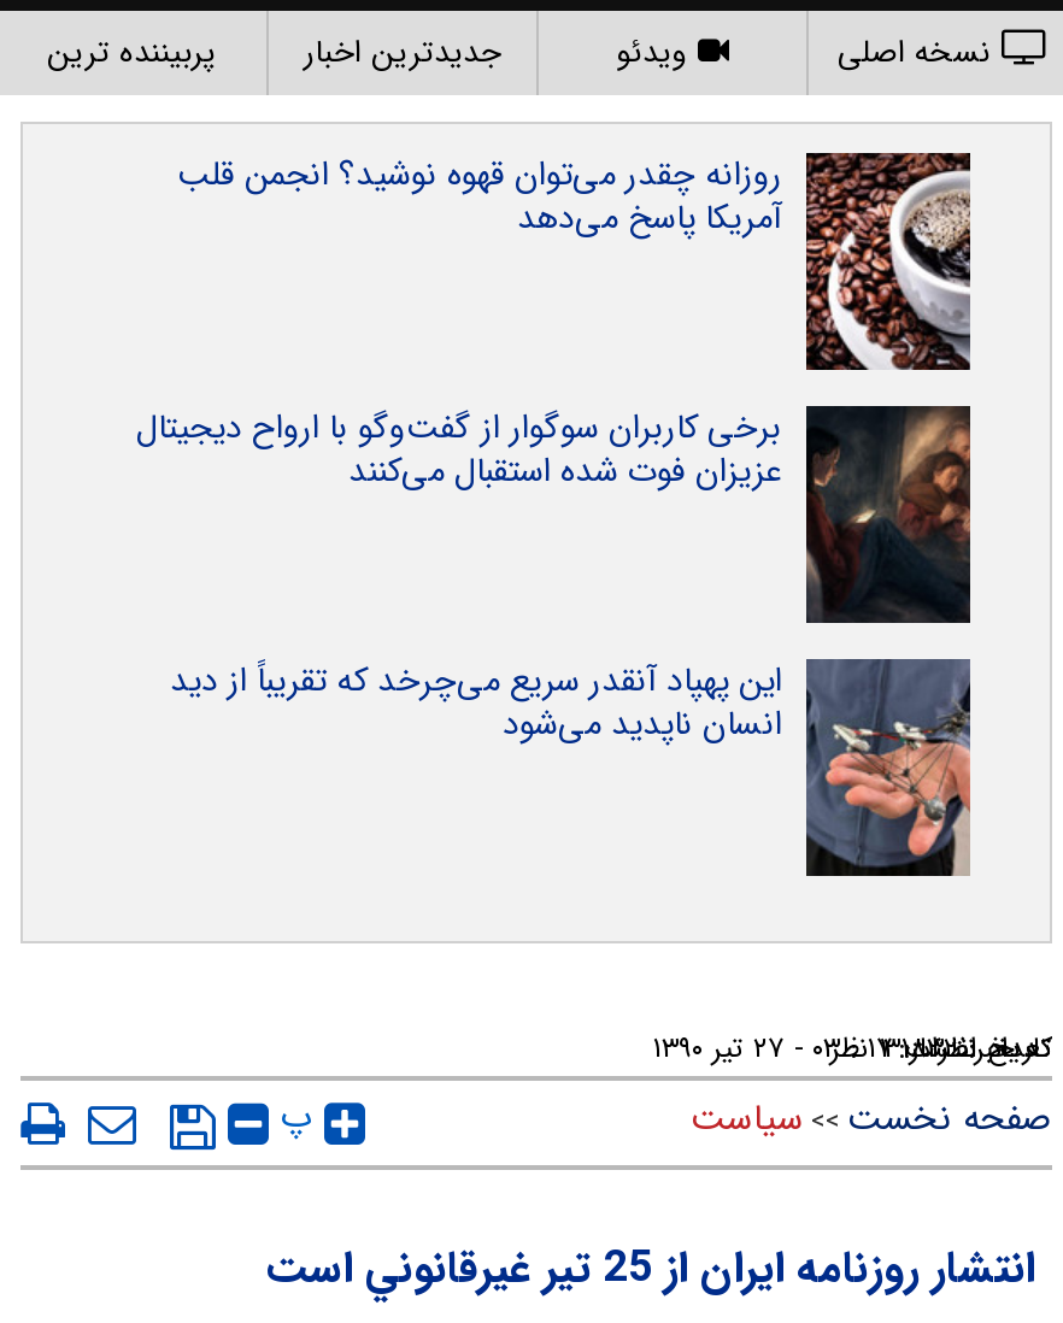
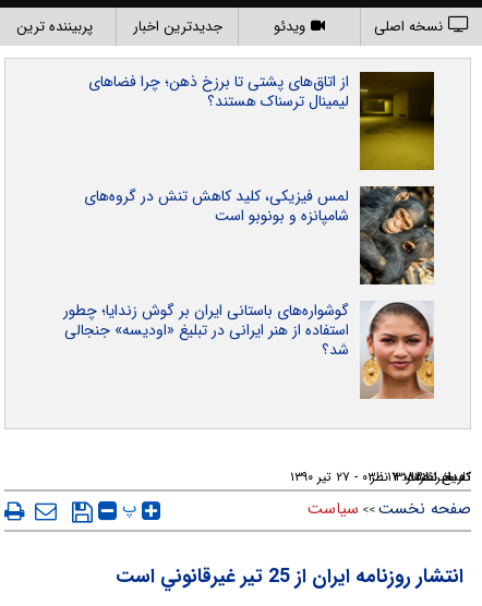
- [image]
- روزانه چقدر می‌توان قهوه نوشید؟ انجمن قلب
- آمریکا پاسخ می‌دهد
+ [image]
+ از اتاق‌های پشتی تا برزخ ذهن؛ چرا فضاهای
+ لیمینال ترسناک هستند؟

- [image]
- برخی کاربران سوگوار از گفت‌وگو با ارواح دیجیتال
- عزیزان فوت شده استقبال می‌کنند
+ [image]
+ لمس فیزیکی، کلید کاهش تنش در گروه‌های
+ شامپانزه و بونوبو است

- [image]
- این پهپاد آنقدر سریع می‌چرخد که تقریباً از دید
- انسان ناپدید می‌شود
+ [image]
+ گوشواره‌های باستانی ایران بر گوش زندایا؛ چطور
+ استفاده از هنر ایرانی در تبلیغ «اودیسه» جنجالی
+ شد؟
